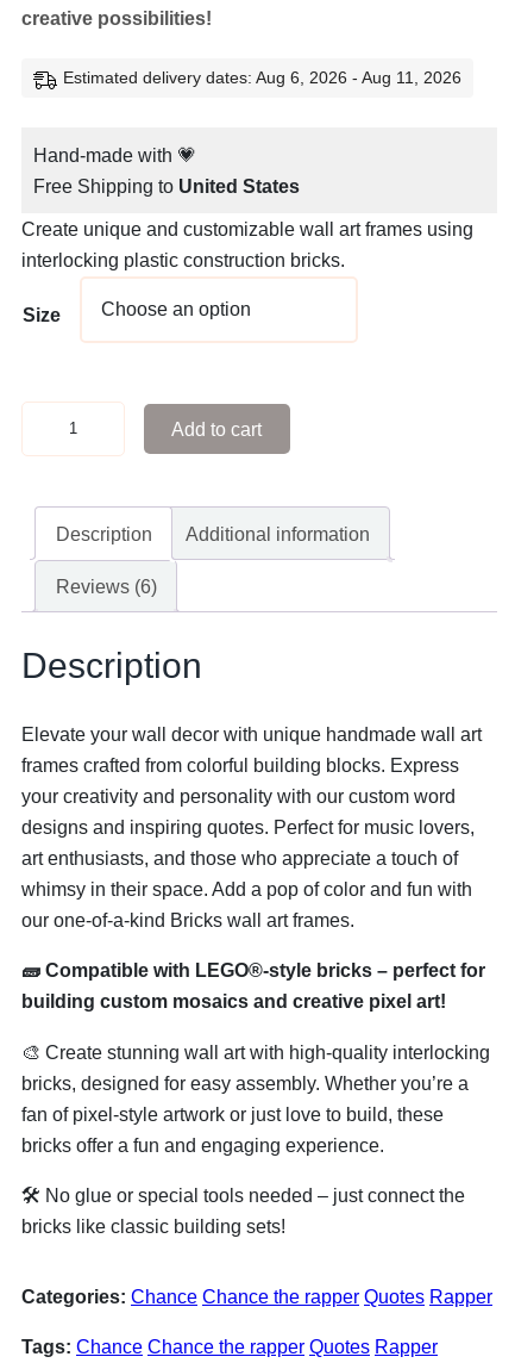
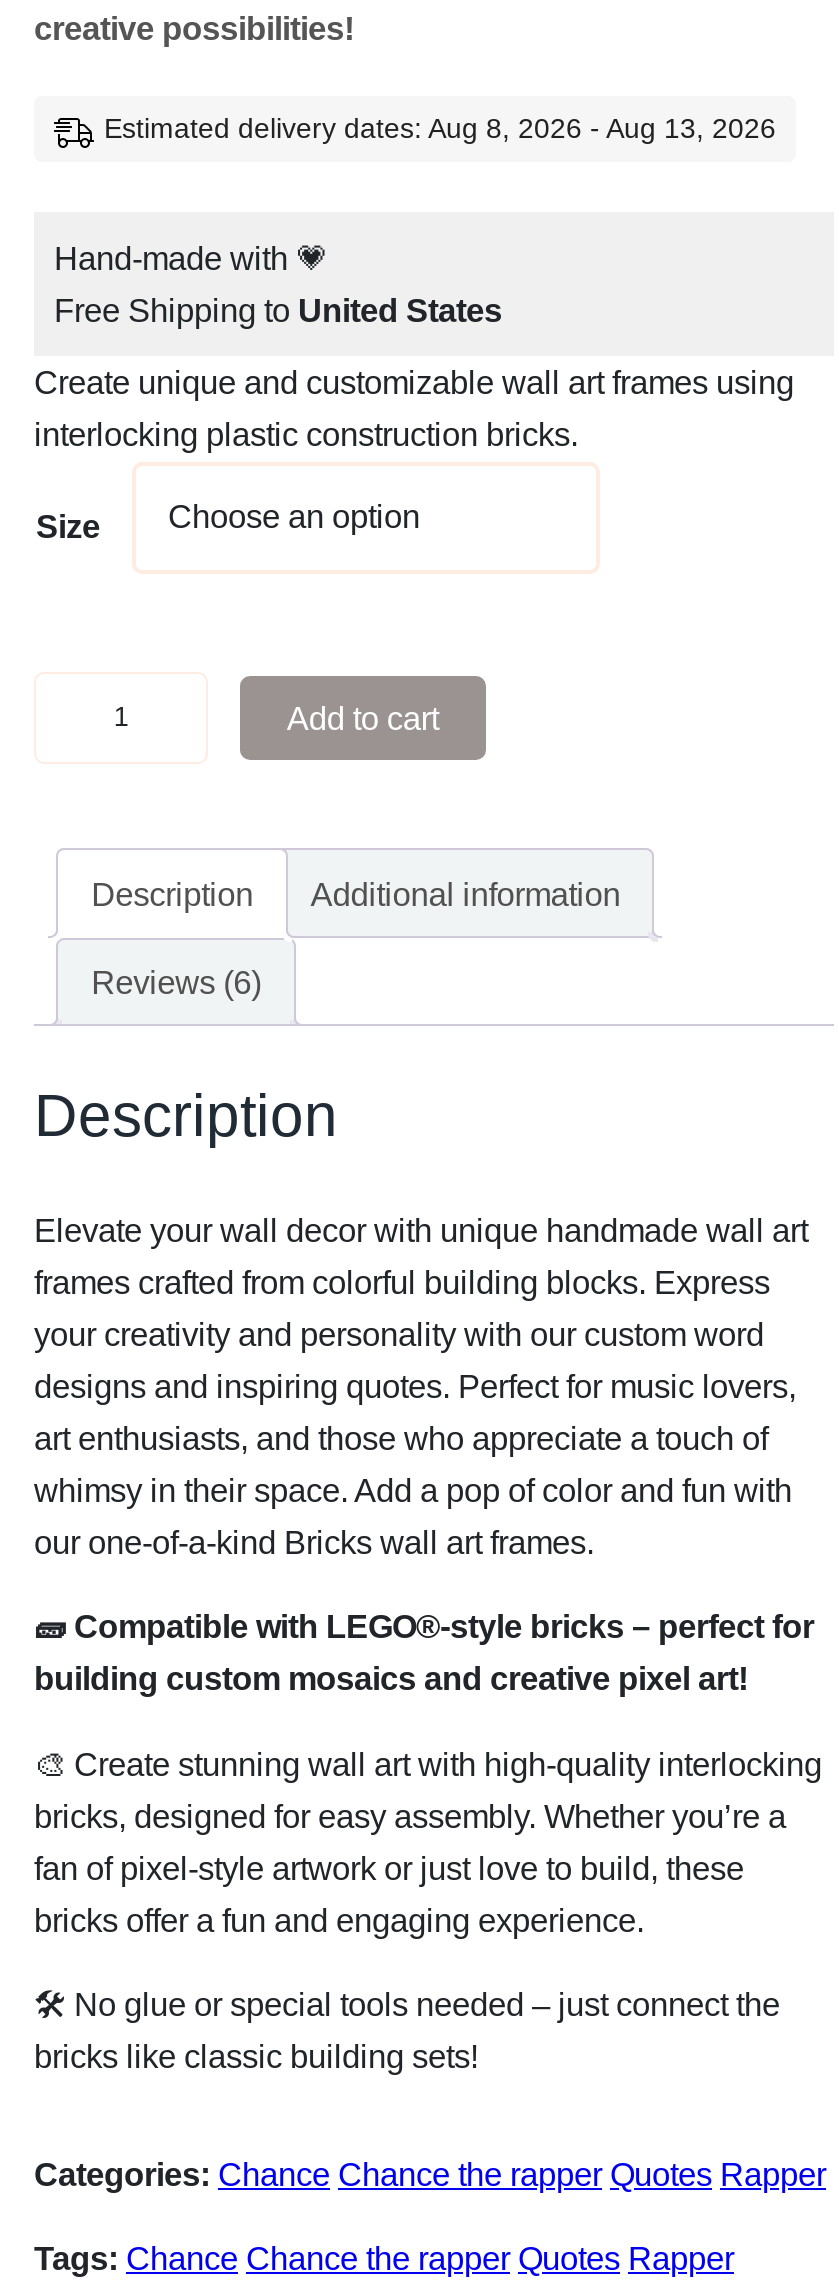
- Estimated delivery dates: Aug 6, 2026 - Aug 11, 2026
+ Estimated delivery dates: Aug 8, 2026 - Aug 13, 2026
